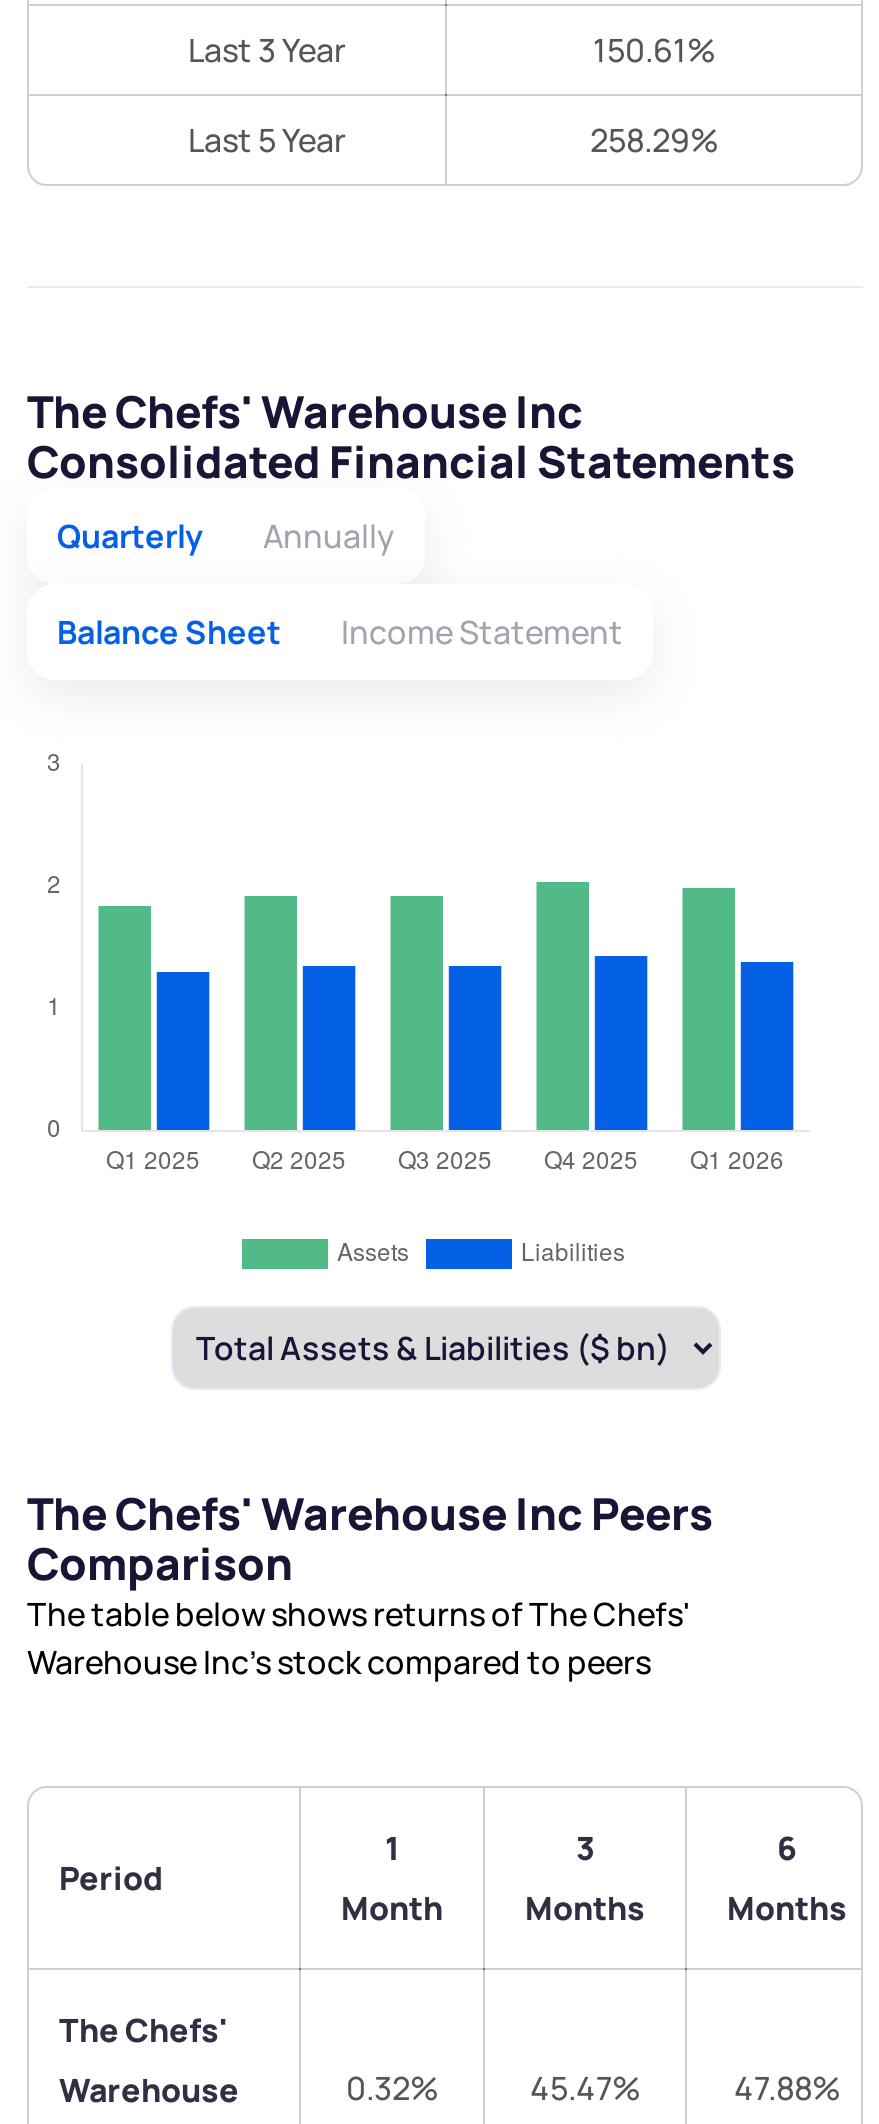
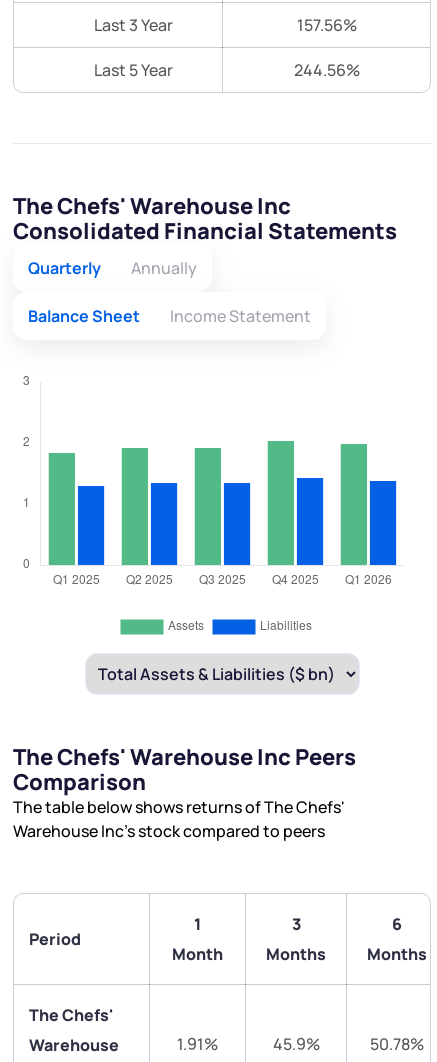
- 150.61%
+ 157.56%

- 258.29%
+ 244.56%

- 0.32%
+ 1.91%

- 45.47%
+ 45.9%

- 47.88%
+ 50.78%
